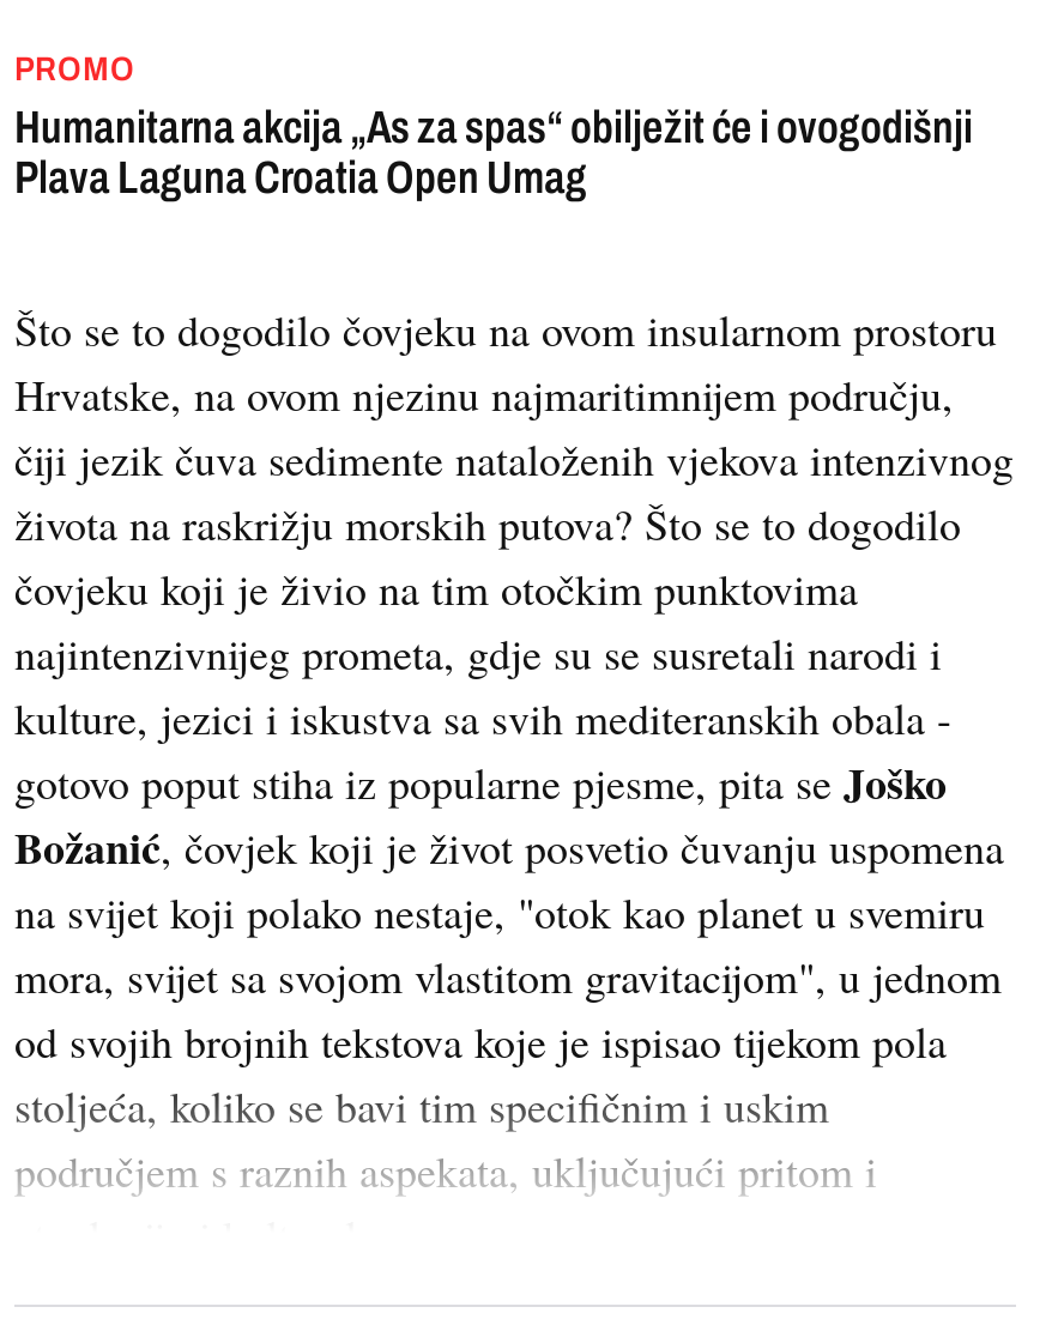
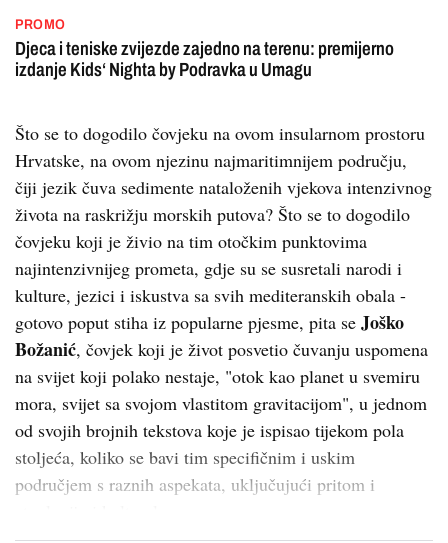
- Humanitarna akcija „As za spas“ obilježit će i ovogodišnji
- Plava Laguna Croatia Open Umag
+ Djeca i teniske zvijezde zajedno na terenu: premijerno
+ izdanje Kids‘ Nighta by Podravka u Umagu
